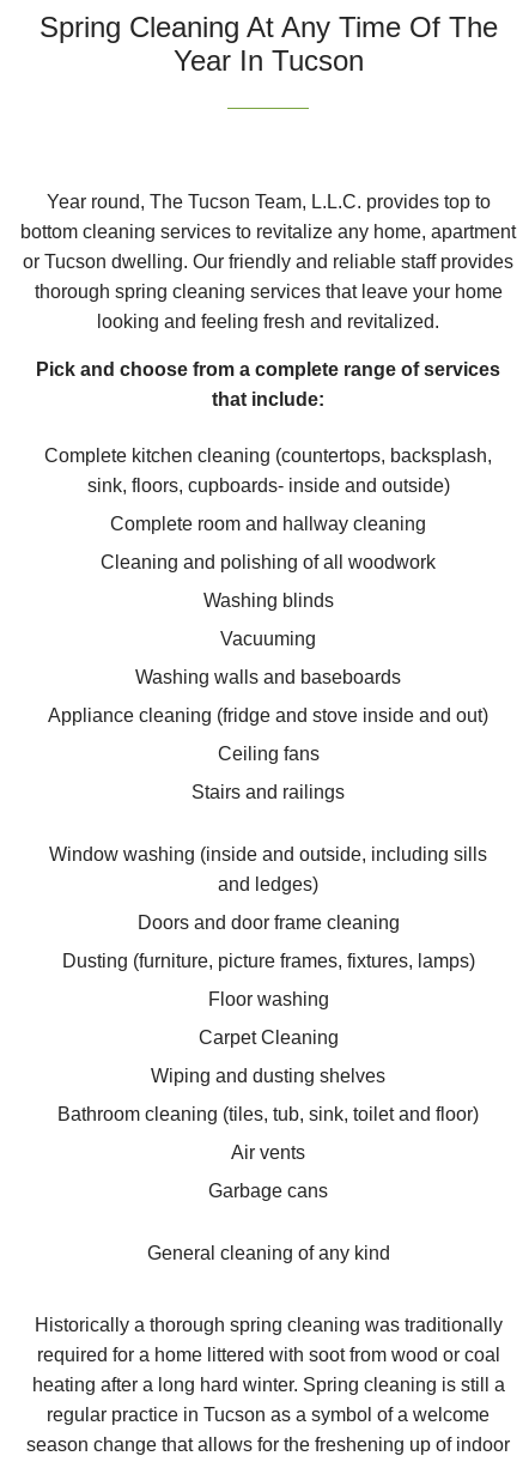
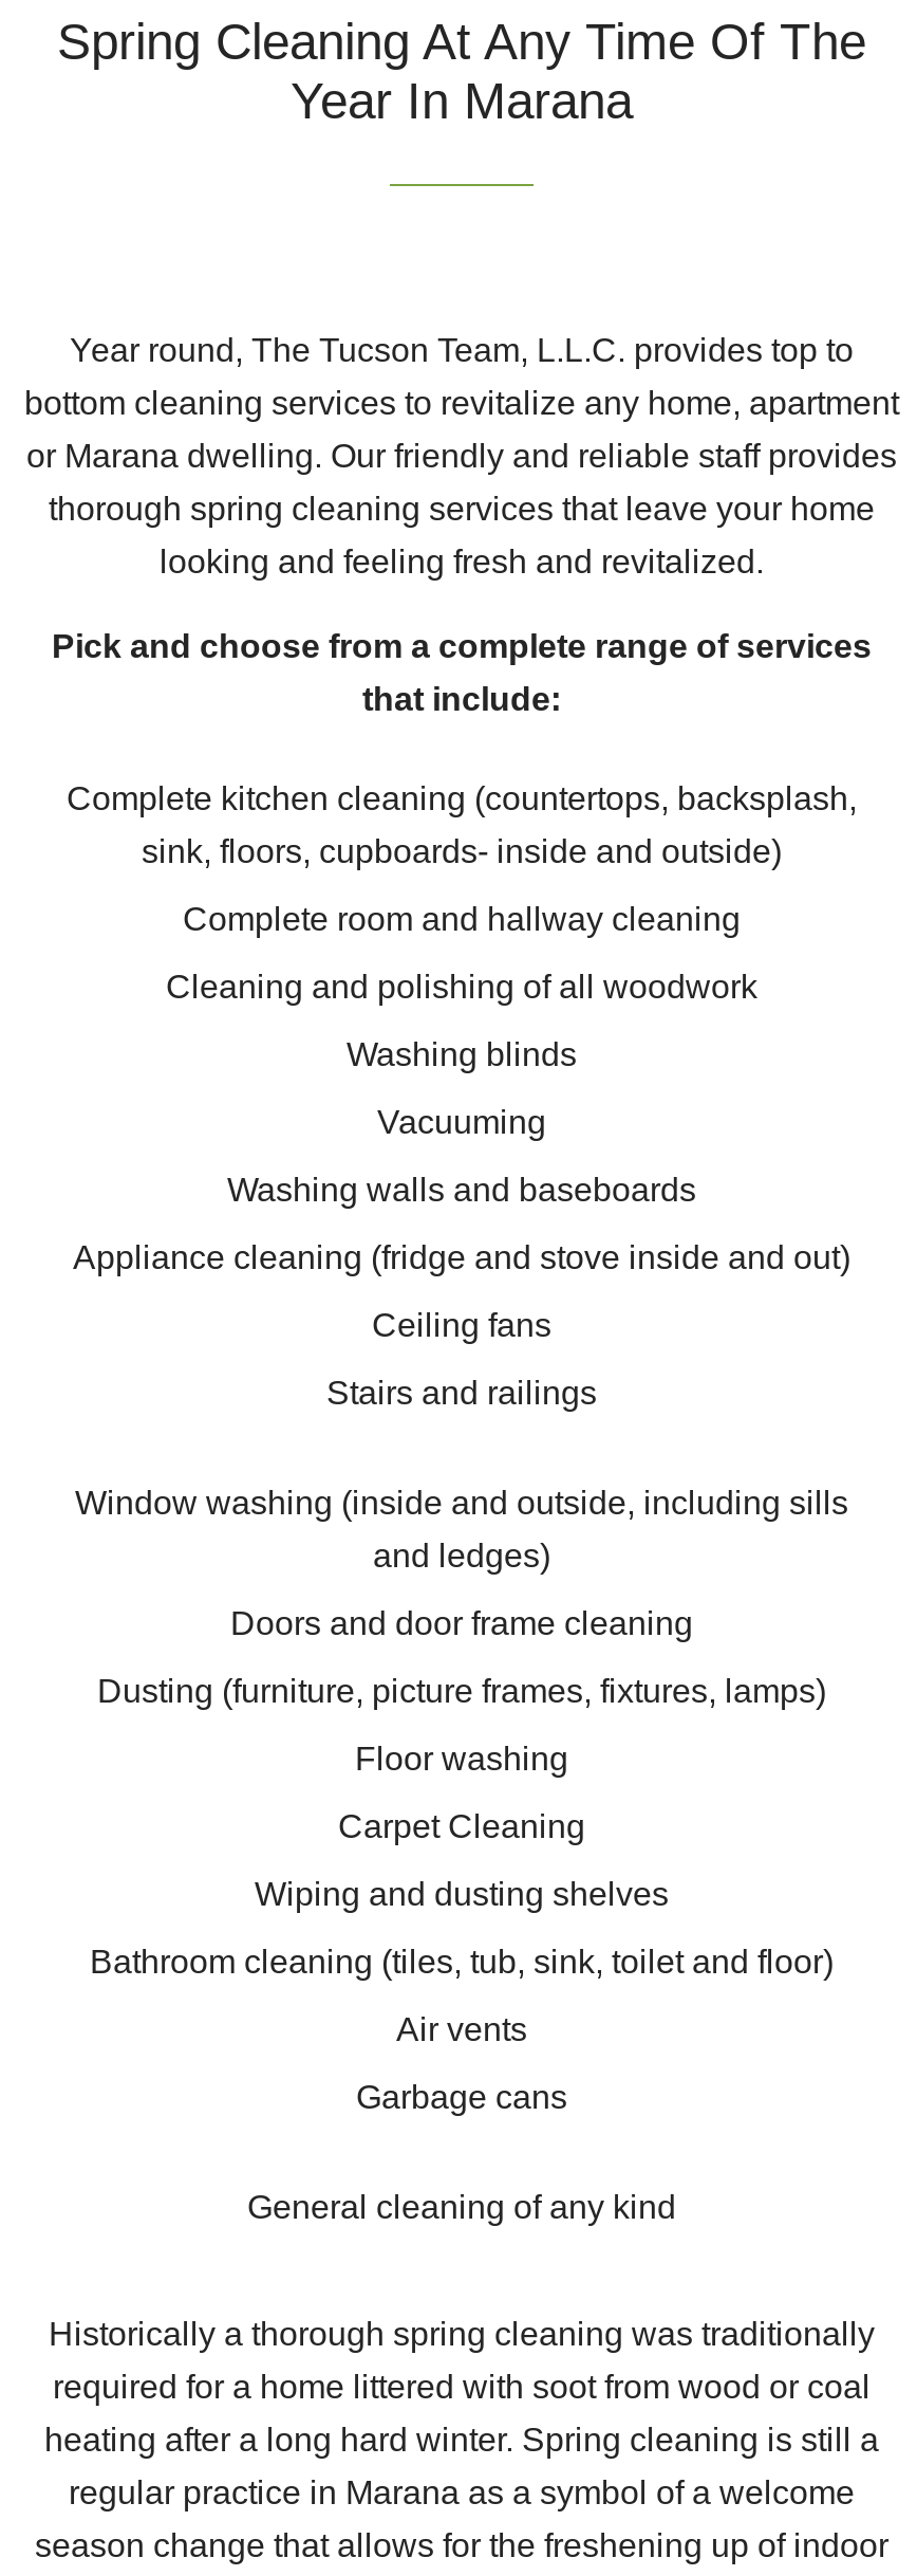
- Year In Tucson
+ Year In Marana

- or Tucson dwelling. Our friendly and reliable staff provides
+ or Marana dwelling. Our friendly and reliable staff provides

- regular practice in Tucson as a symbol of a welcome
+ regular practice in Marana as a symbol of a welcome
